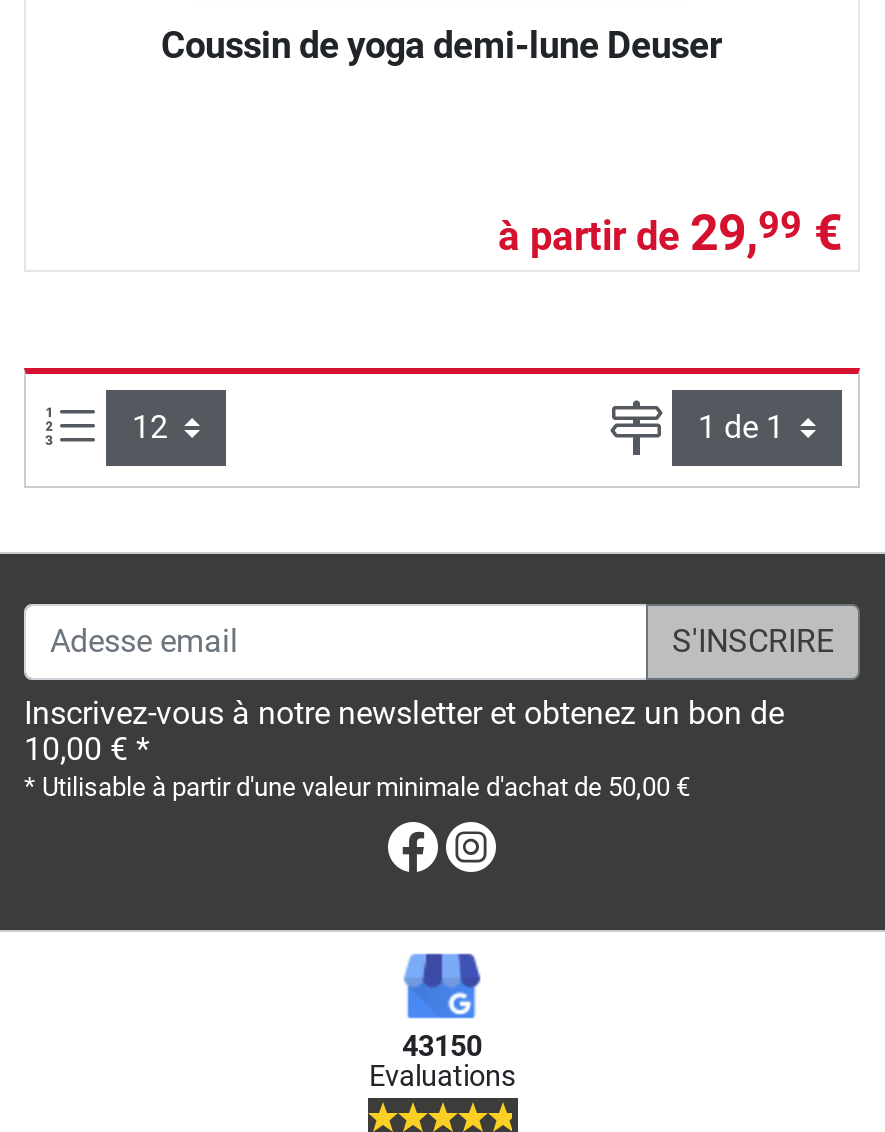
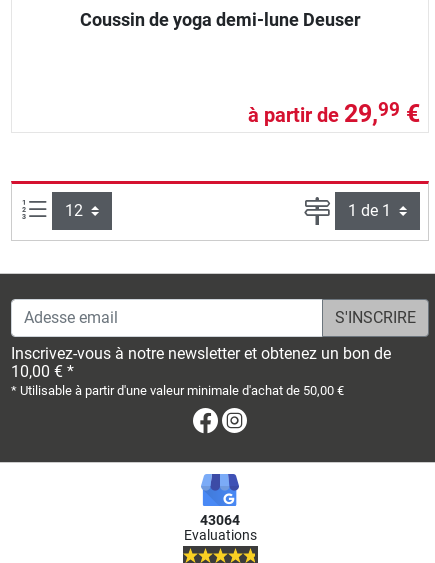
- 43150
+ 43064
